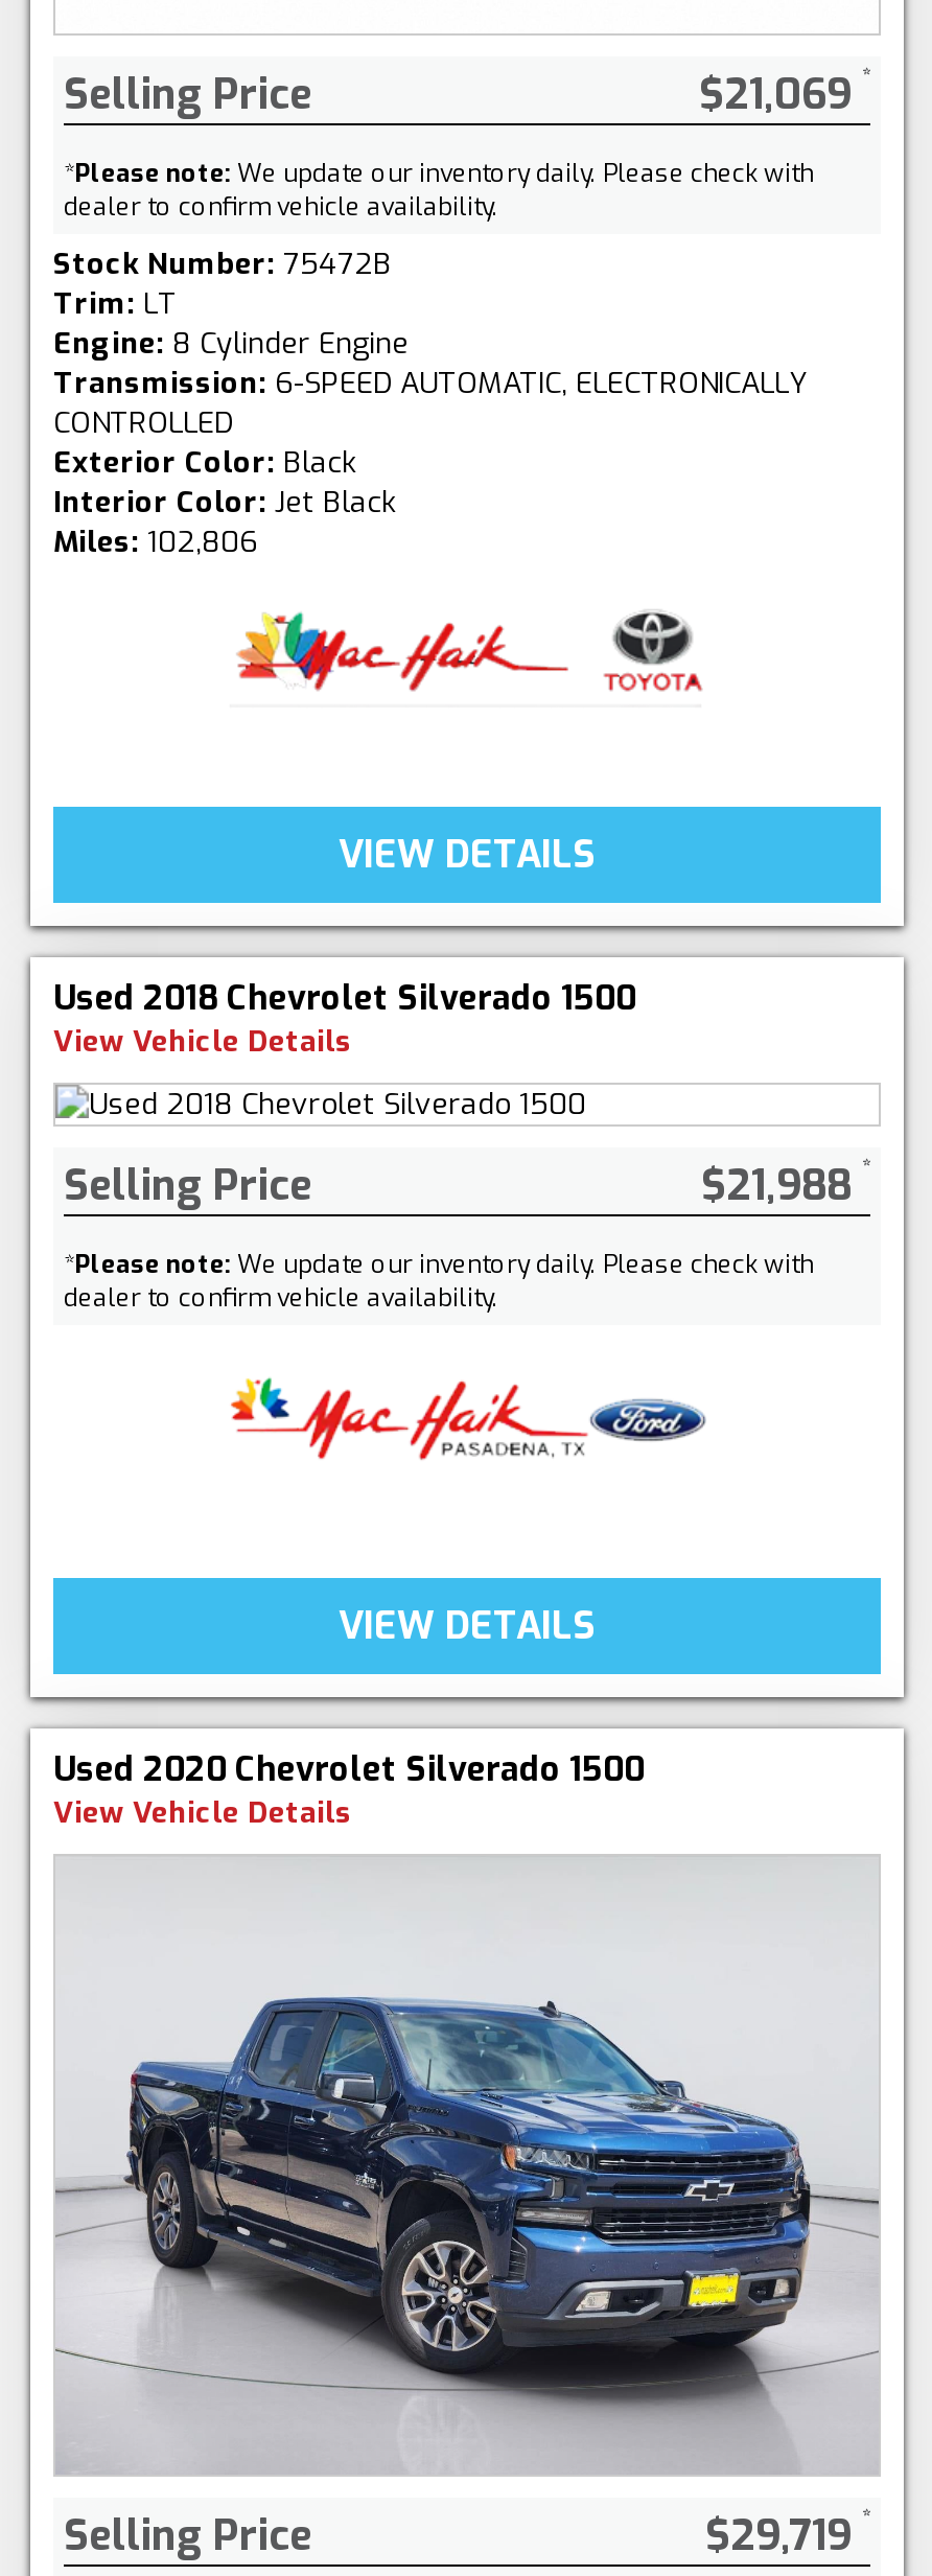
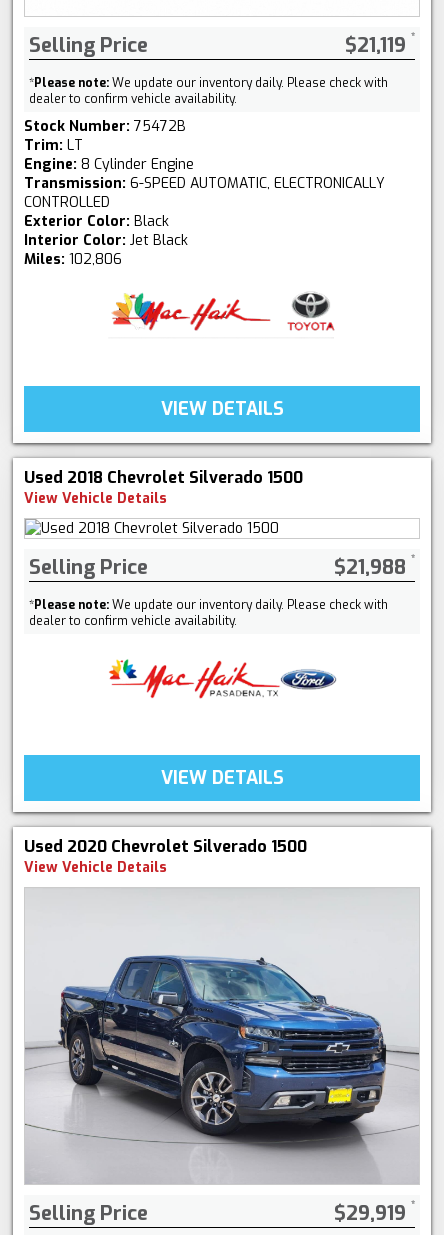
- $21,069
+ $21,119

- $29,719
+ $29,919
